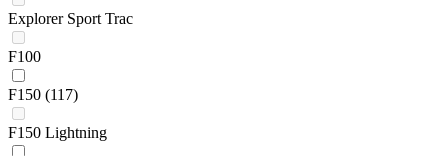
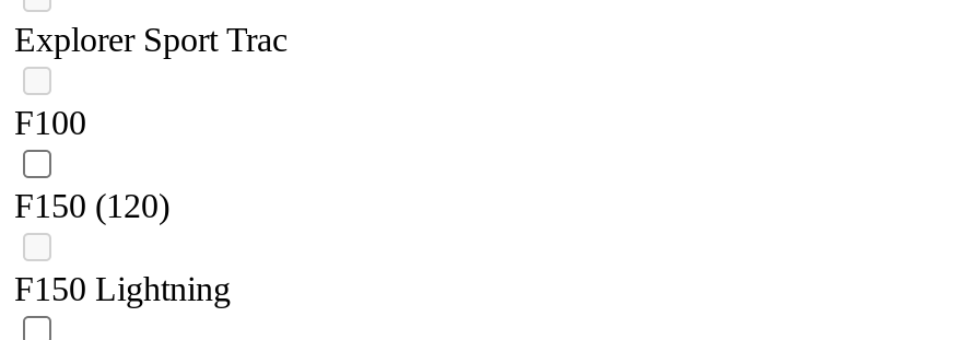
- F150 (117)
+ F150 (120)
